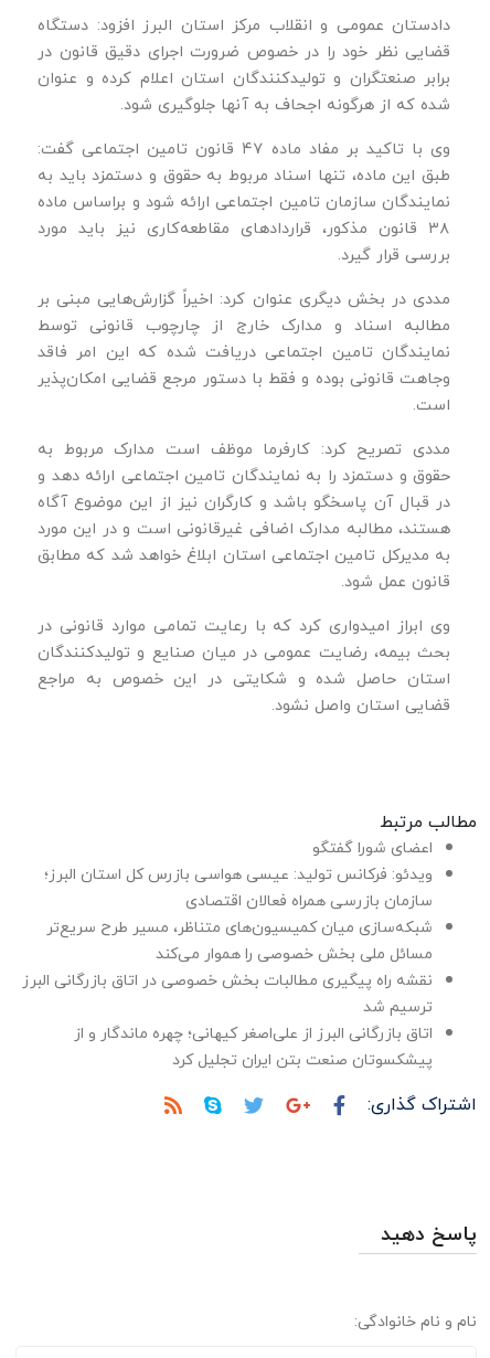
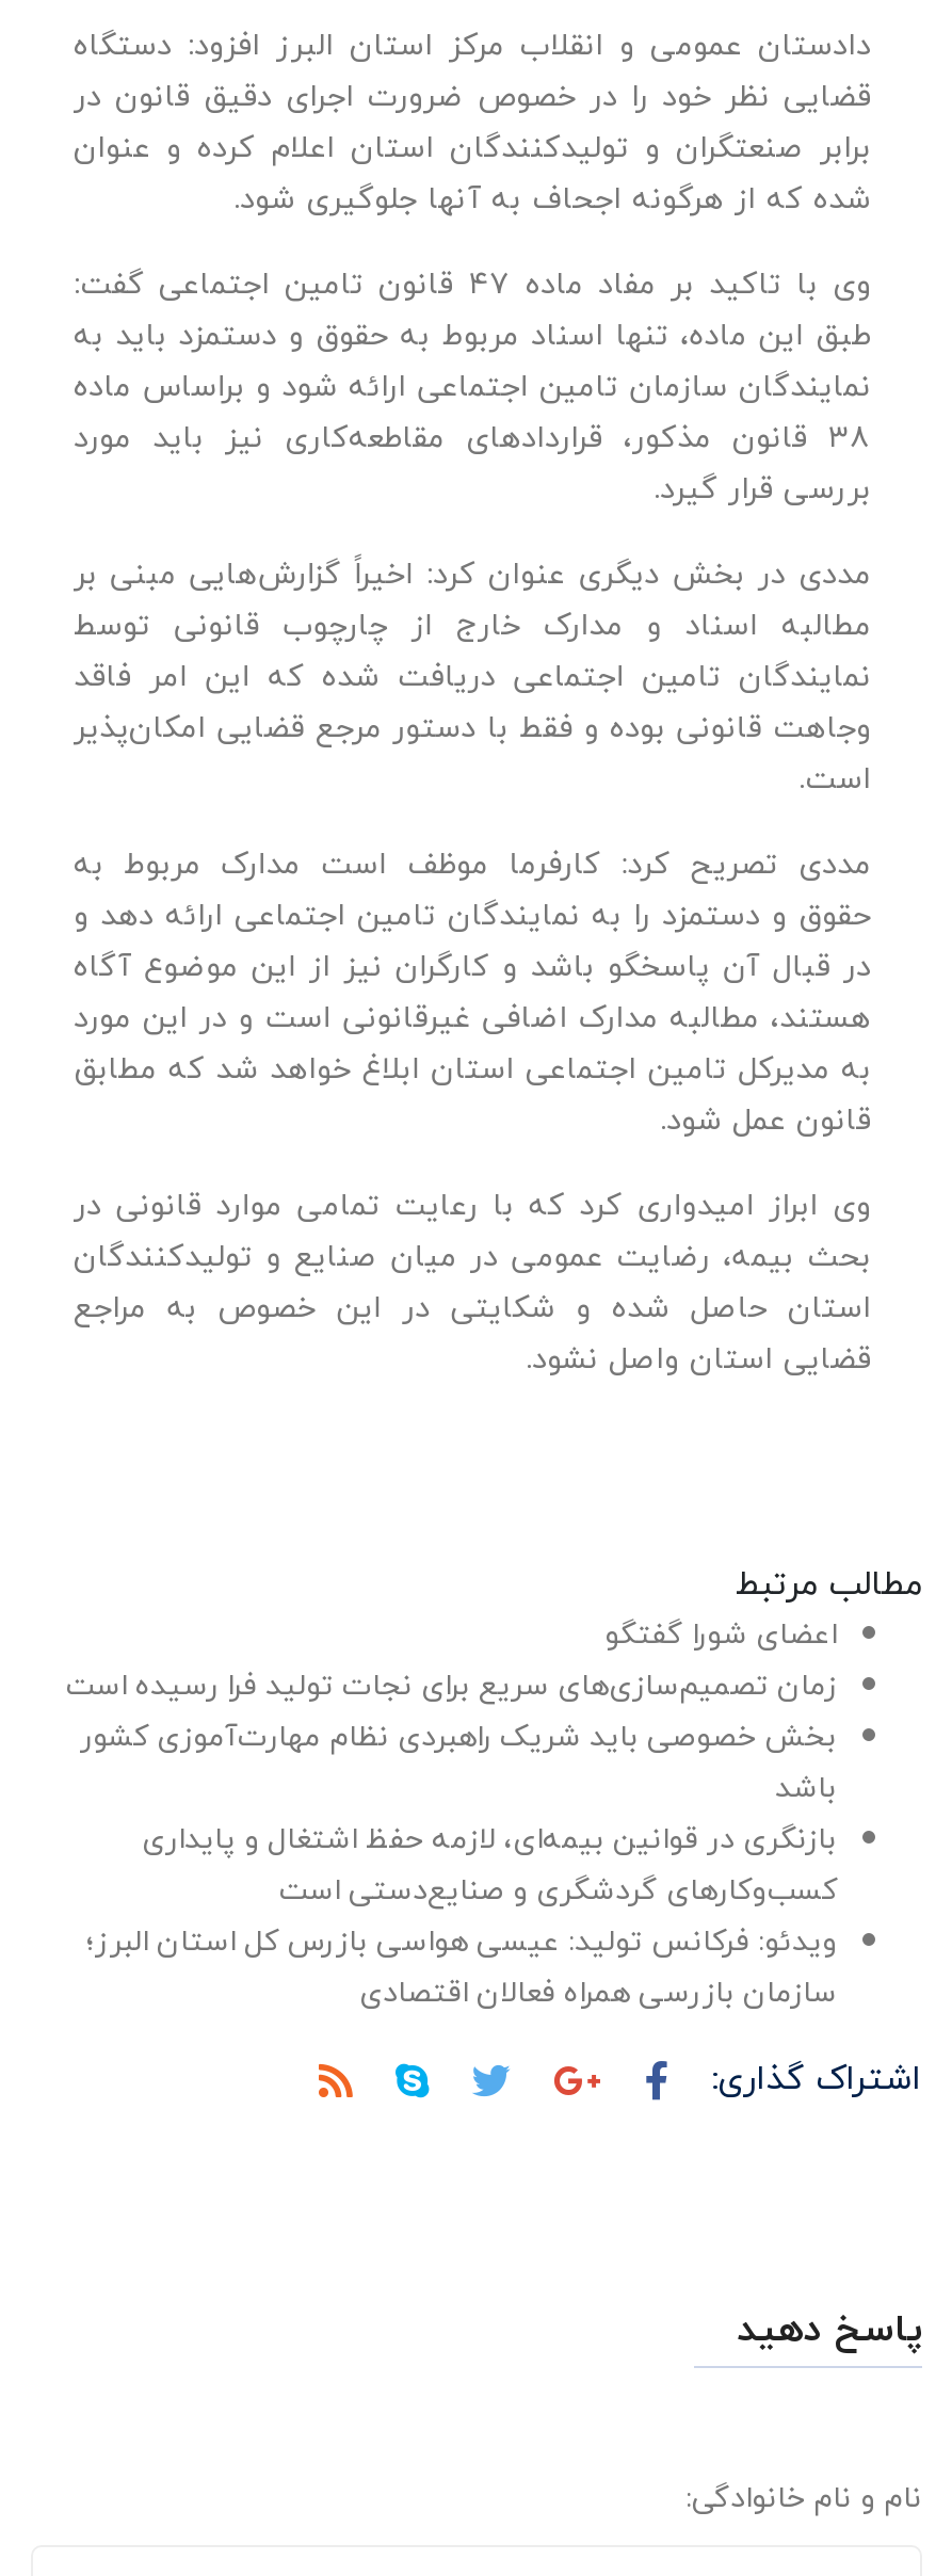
+ زمان تصمیم‌سازی‌های سریع برای نجات تولید فرا رسیده است
+ بخش خصوصی باید شریک راهبردی نظام مهارت‌آموزی کشور
+ باشد
+ بازنگری در قوانین بیمه‌ای، لازمه حفظ اشتغال و پایداری
+ کسب‌وکارهای گردشگری و صنایع‌دستی است

moved down: ویدئو: فرکانس تولید: عیسی هواسی بازرس کل استان البرز؛ | سازمان بازرسی همراه فعالان اقتصادی

- شبکه‌سازی میان کمیسیون‌های متناظر، مسیر طرح سریع‌تر
- مسائل ملی بخش خصوصی را هموار می‌کند
- نقشه راه پیگیری مطالبات بخش خصوصی در اتاق بازرگانی البرز
- ترسیم شد
- اتاق بازرگانی البرز از علی‌اصغر کیهانی؛ چهره ماندگار و از
- پیشکسوتان صنعت بتن ایران تجلیل کرد
